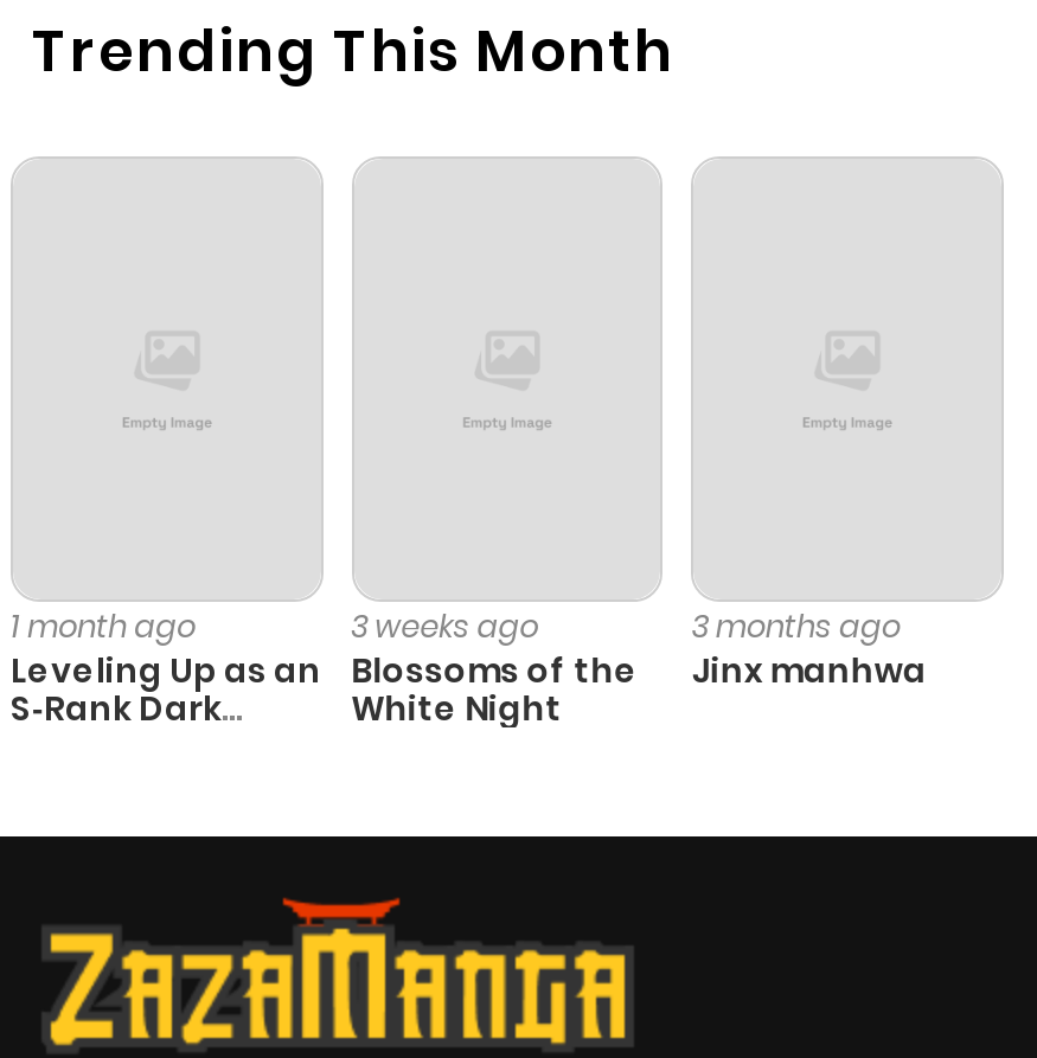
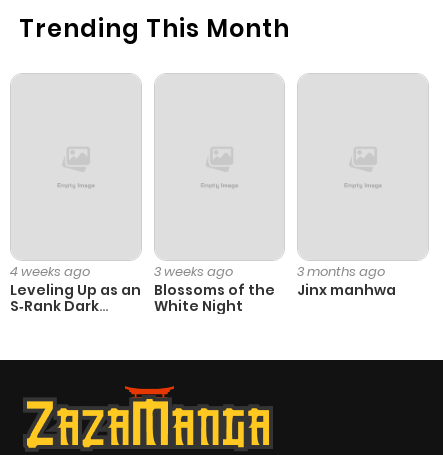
- 1 month ago
+ 4 weeks ago
